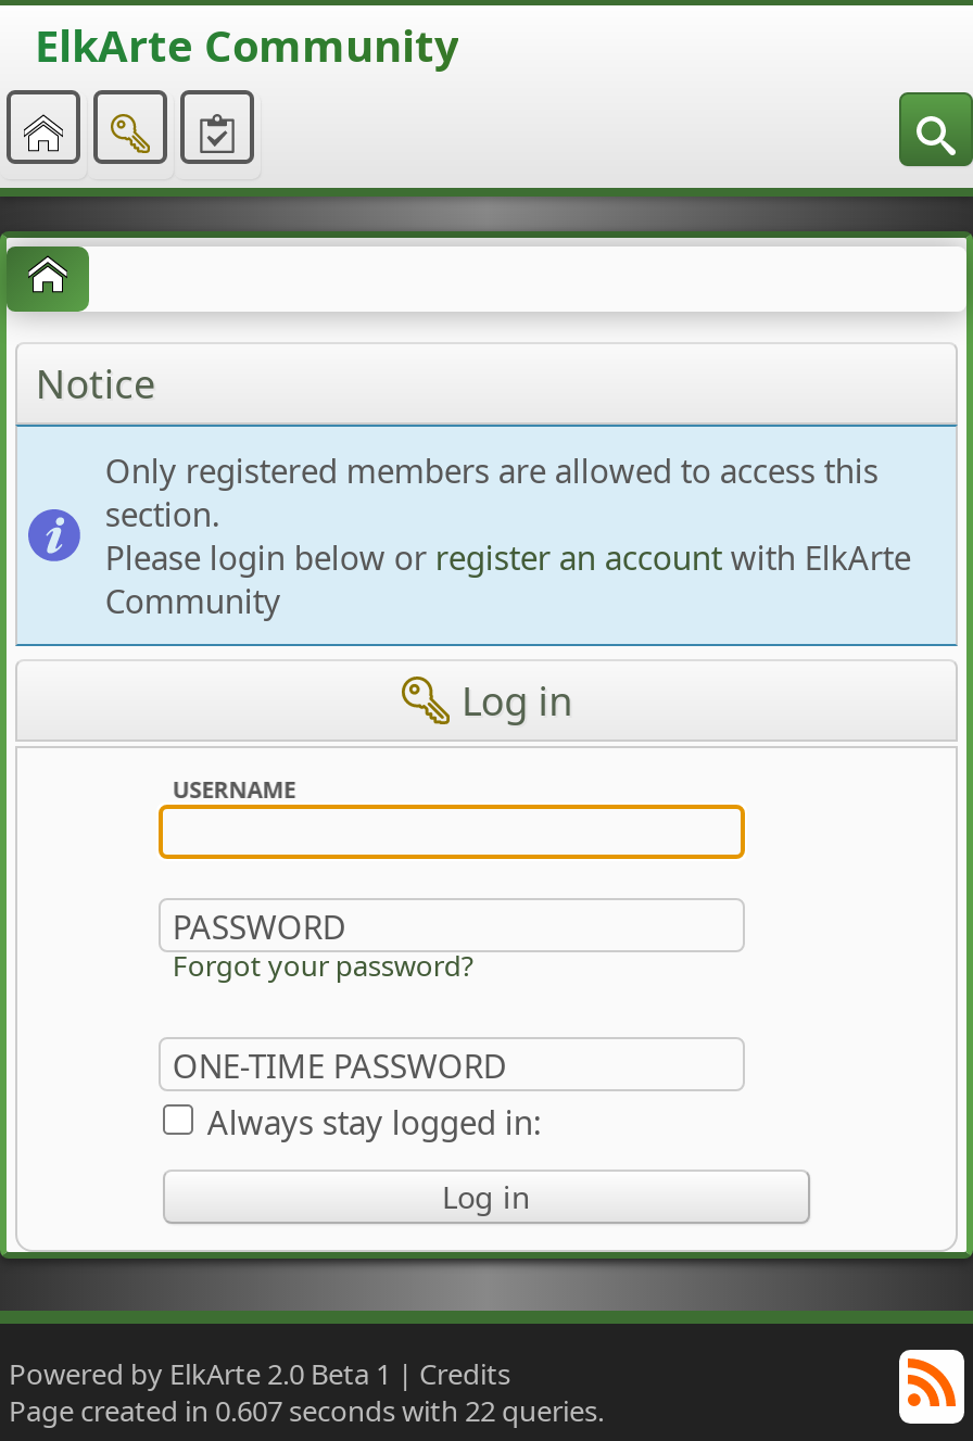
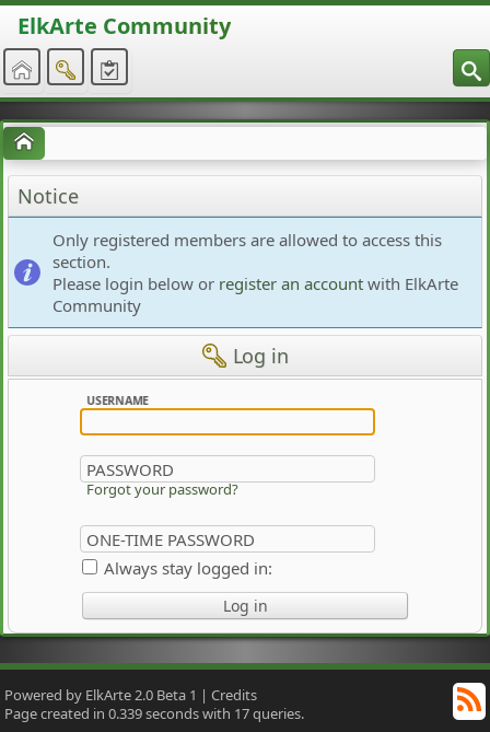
- Page created in 0.607 seconds with 22 queries.
+ Page created in 0.339 seconds with 17 queries.
